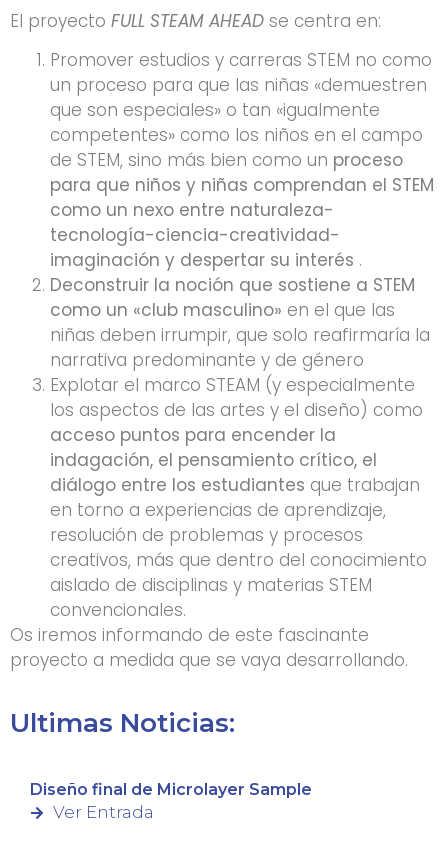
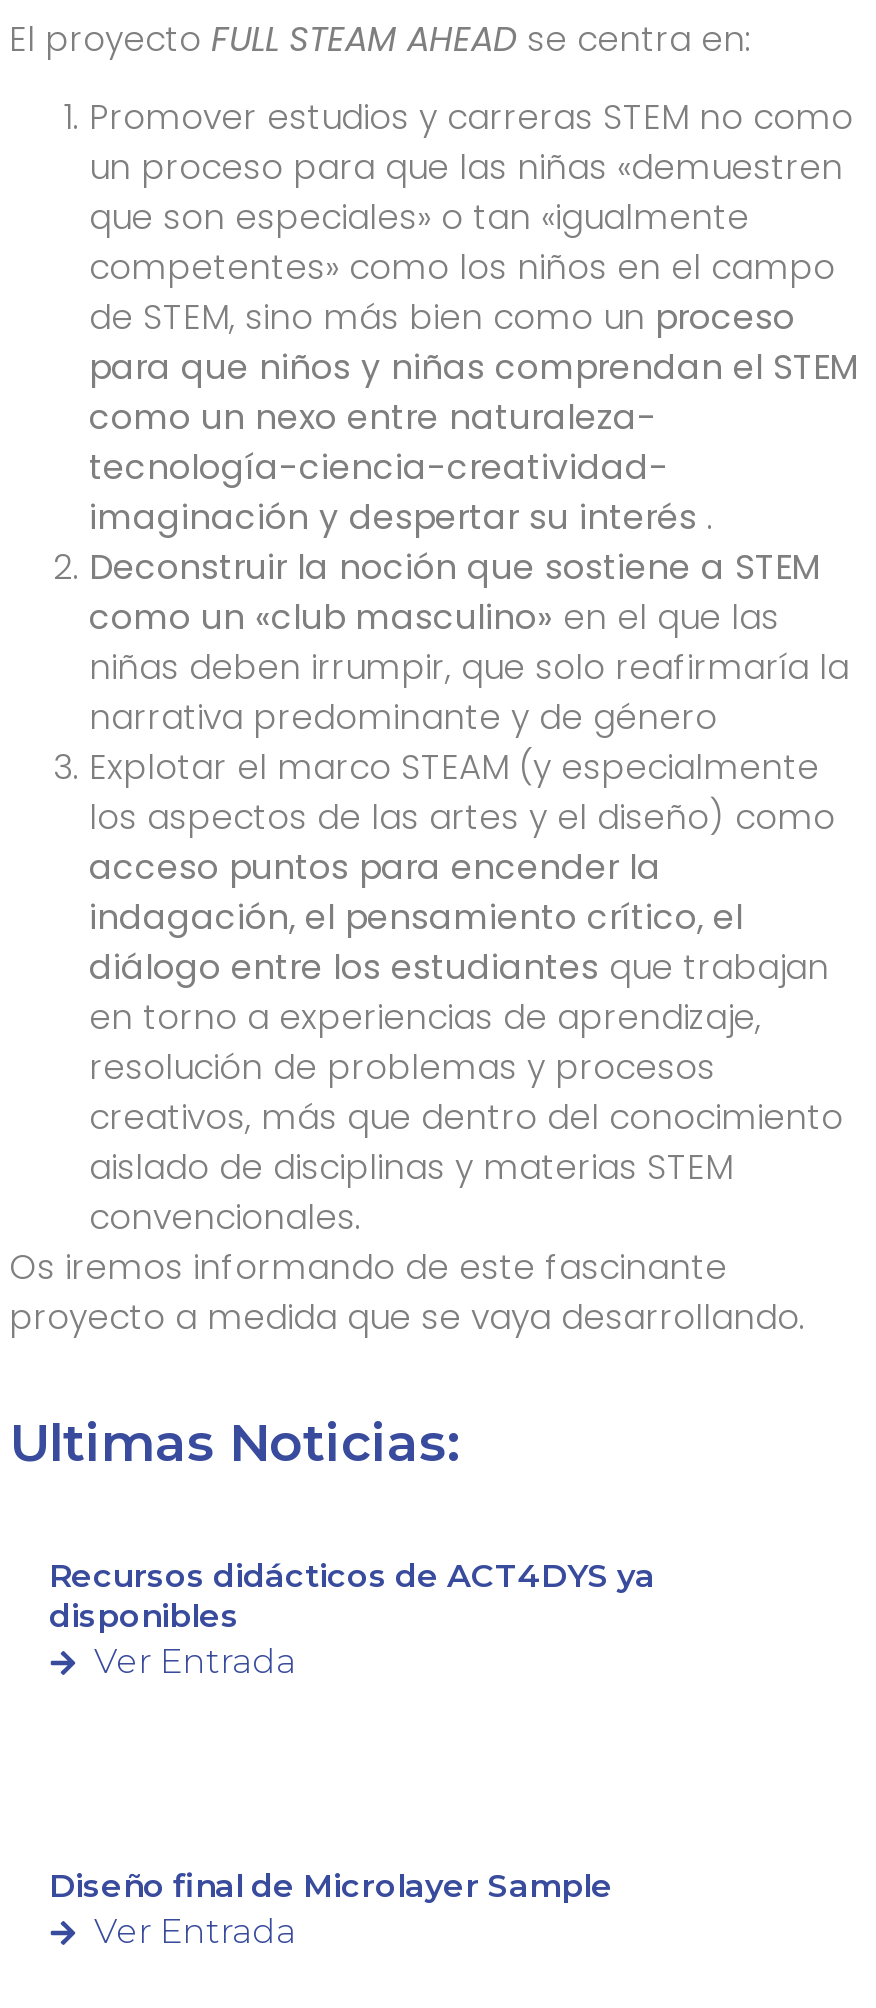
+ Recursos didácticos de ACT4DYS ya
+ disponibles
+ Ver Entrada
